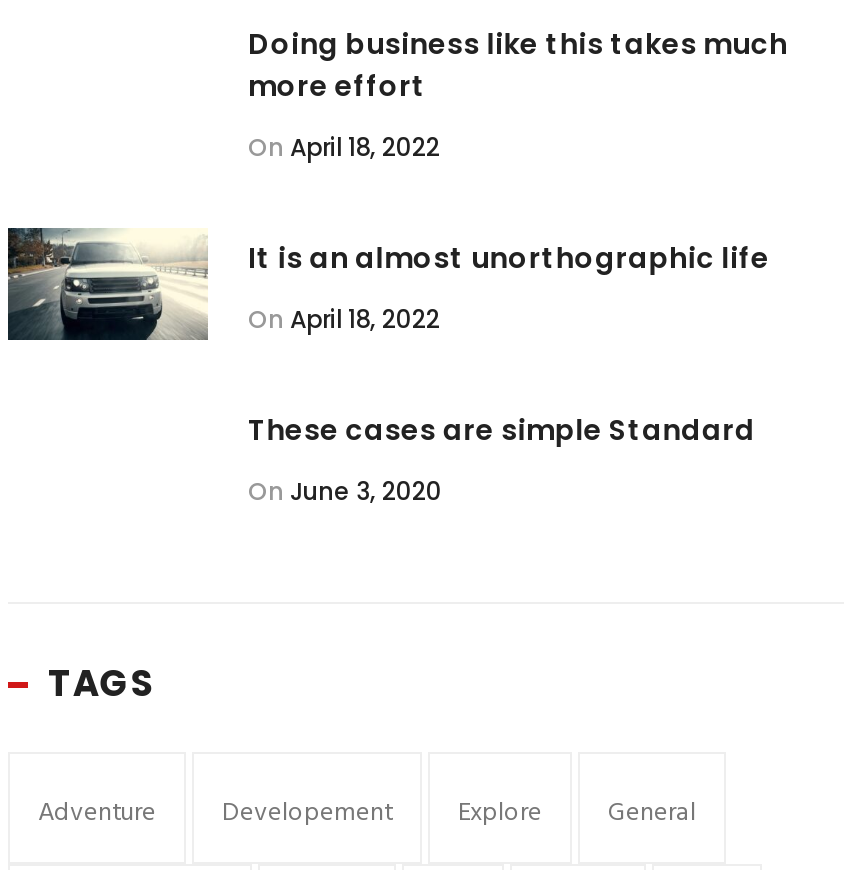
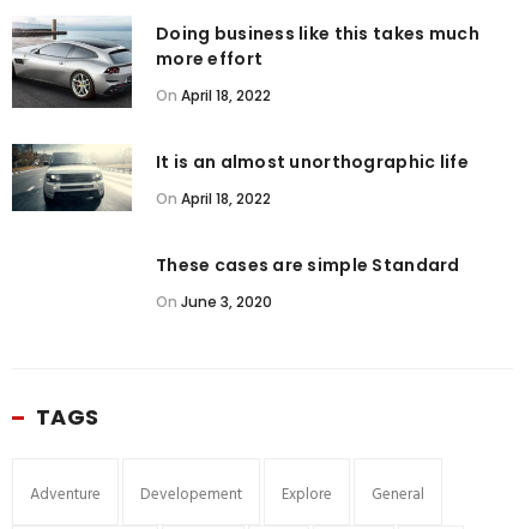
+ [image]
